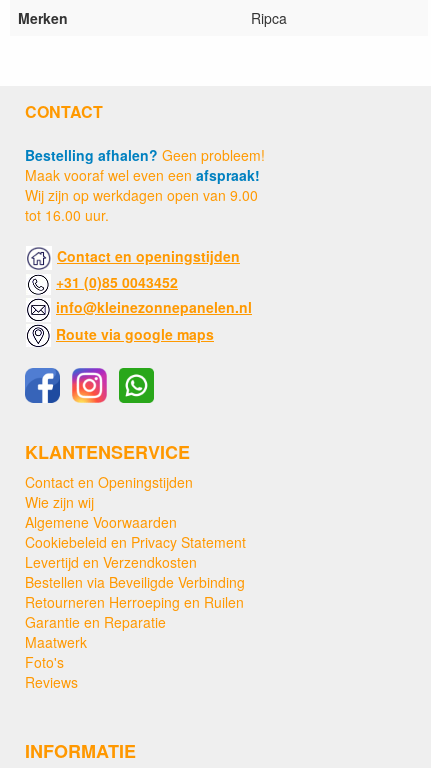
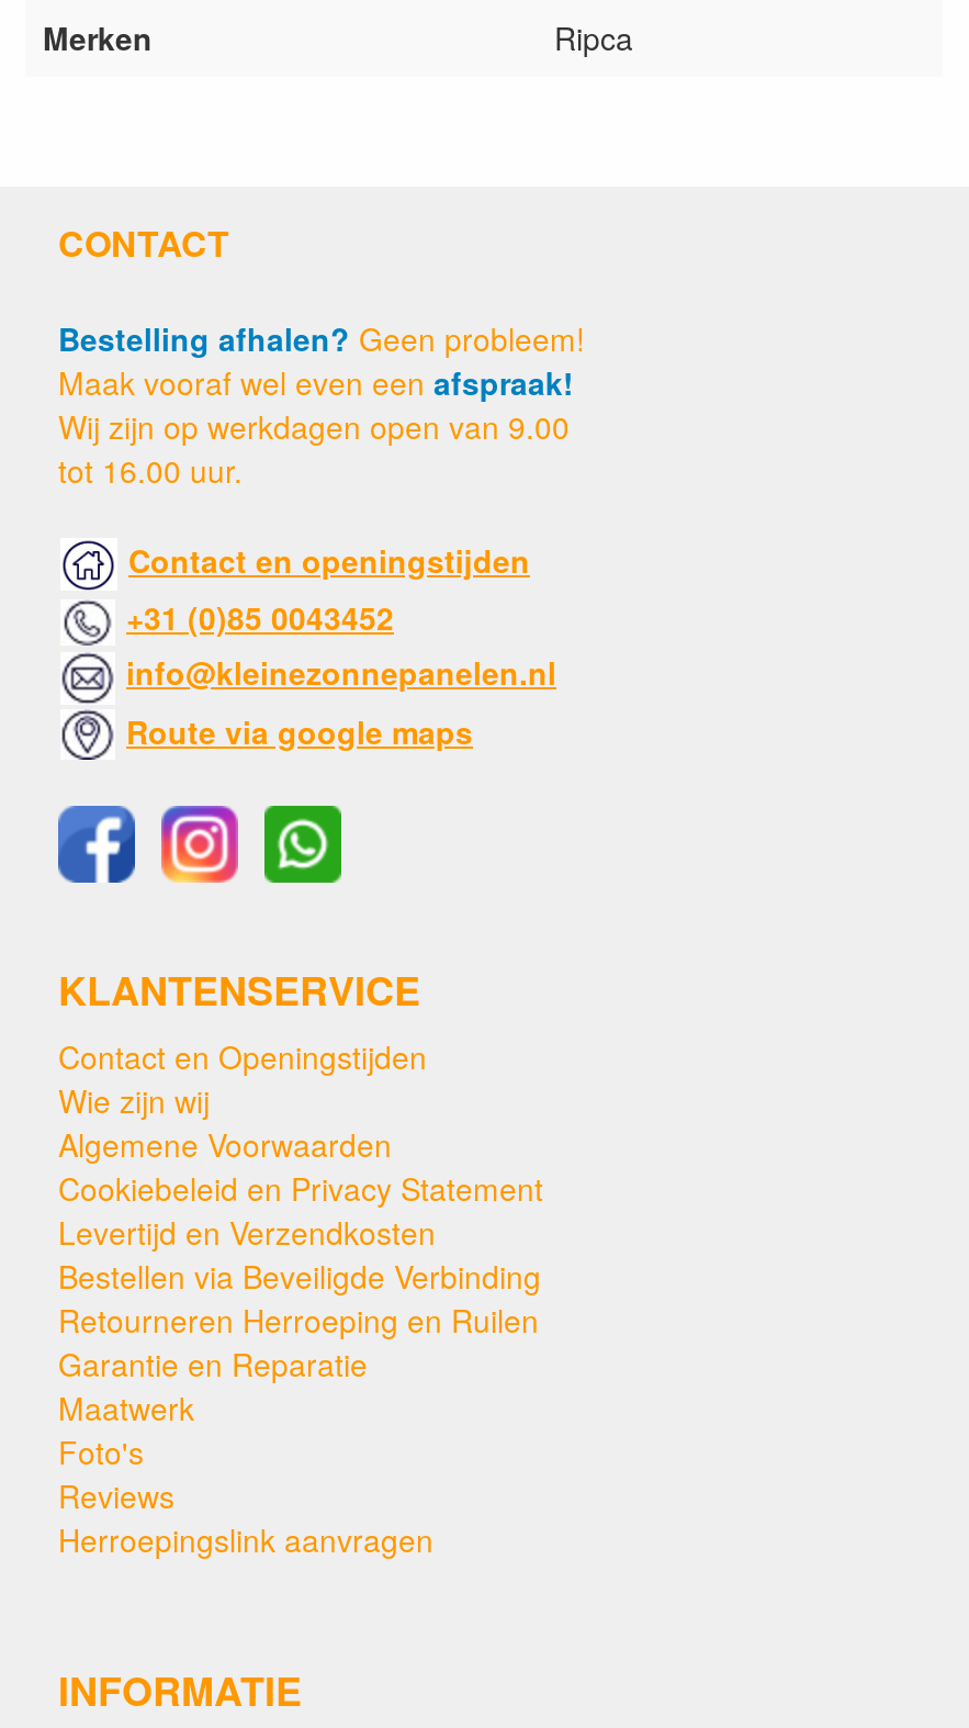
+ Herroepingslink aanvragen
